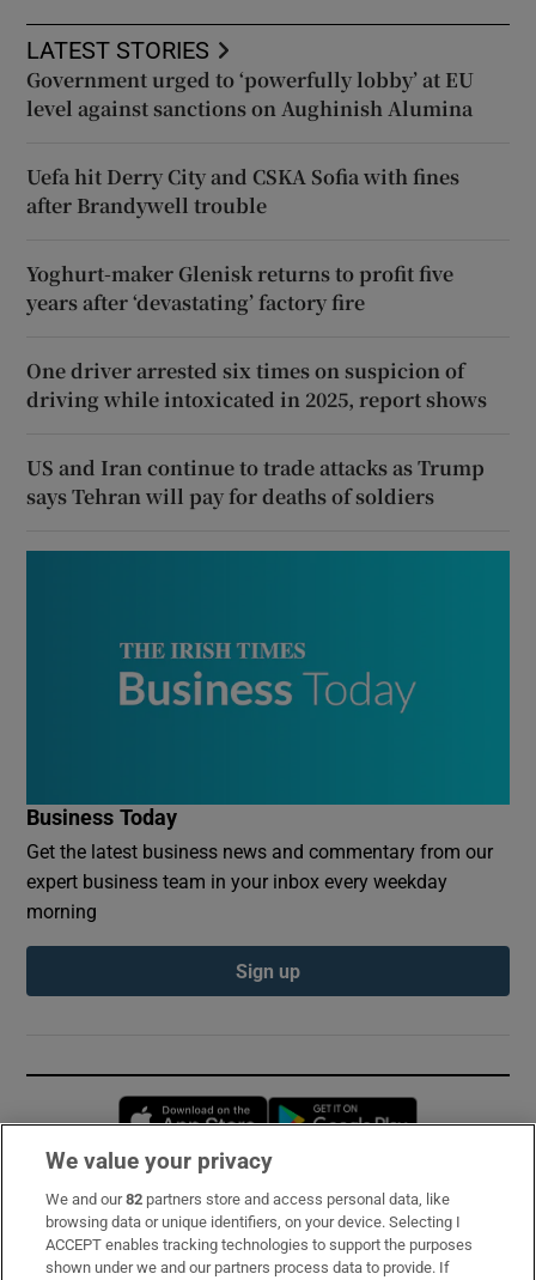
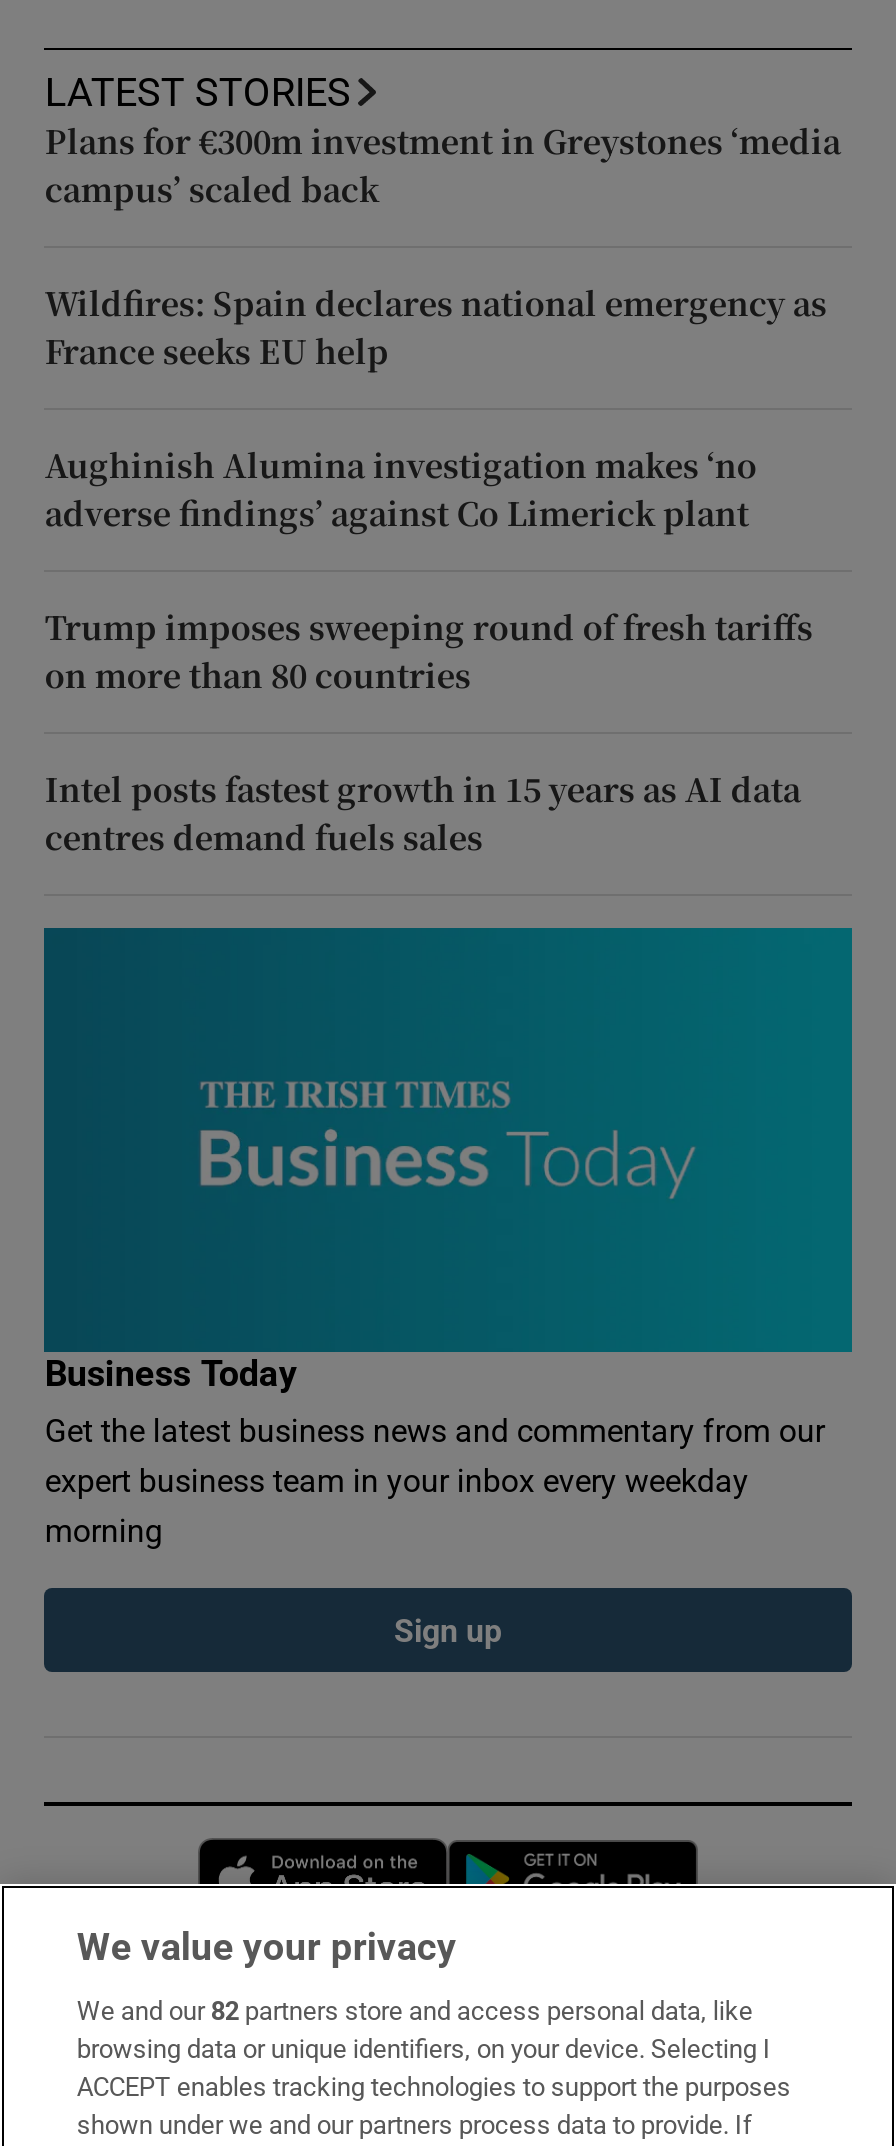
- Government urged to ‘powerfully lobby’ at EU
- level against sanctions on Aughinish Alumina
+ Plans for €300m investment in Greystones ‘media
+ campus’ scaled back

- Uefa hit Derry City and CSKA Sofia with fines
- after Brandywell trouble
+ Wildfires: Spain declares national emergency as
+ France seeks EU help

- Yoghurt-maker Glenisk returns to profit five
- years after ‘devastating’ factory fire
+ Aughinish Alumina investigation makes ‘no
+ adverse findings’ against Co Limerick plant

- One driver arrested six times on suspicion of
- driving while intoxicated in 2025, report shows
+ Trump imposes sweeping round of fresh tariffs
+ on more than 80 countries

- US and Iran continue to trade attacks as Trump
- says Tehran will pay for deaths of soldiers
+ Intel posts fastest growth in 15 years as AI data
+ centres demand fuels sales
